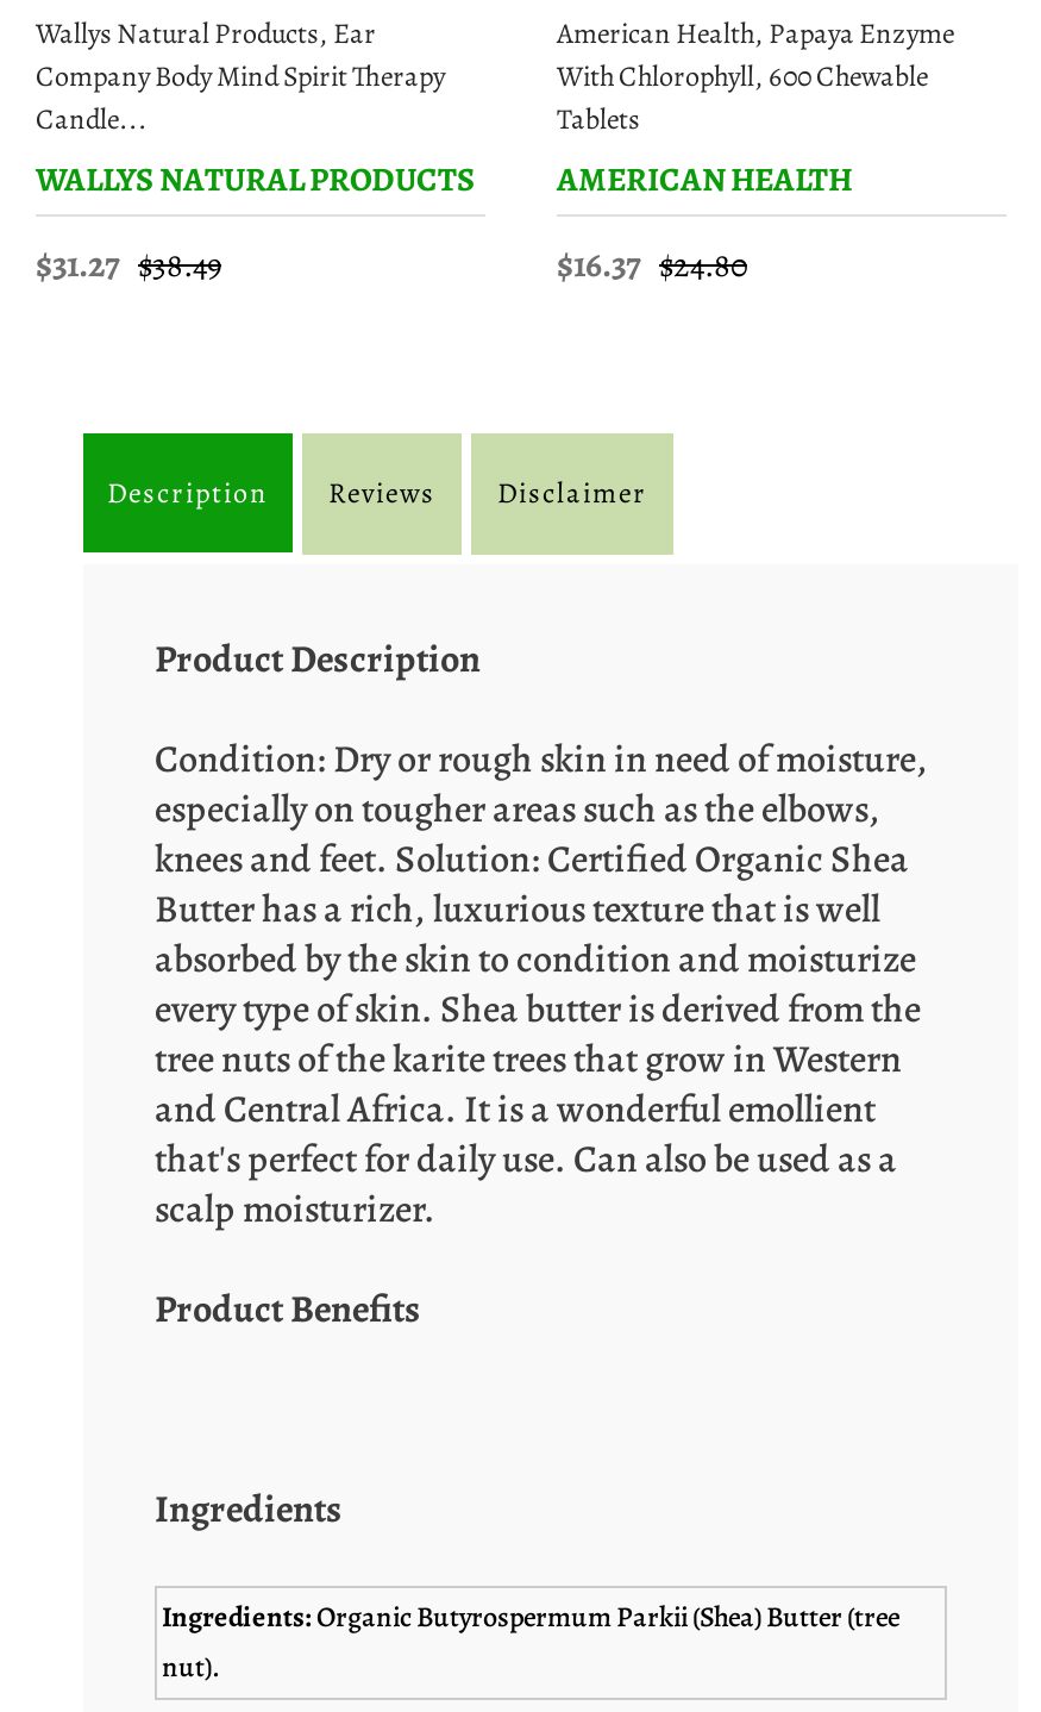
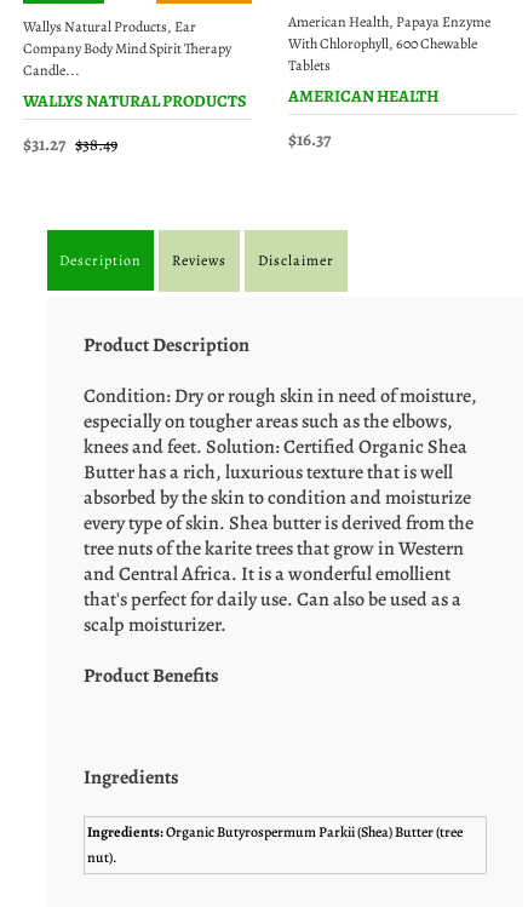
- $16.37 $24.80
+ $16.37
